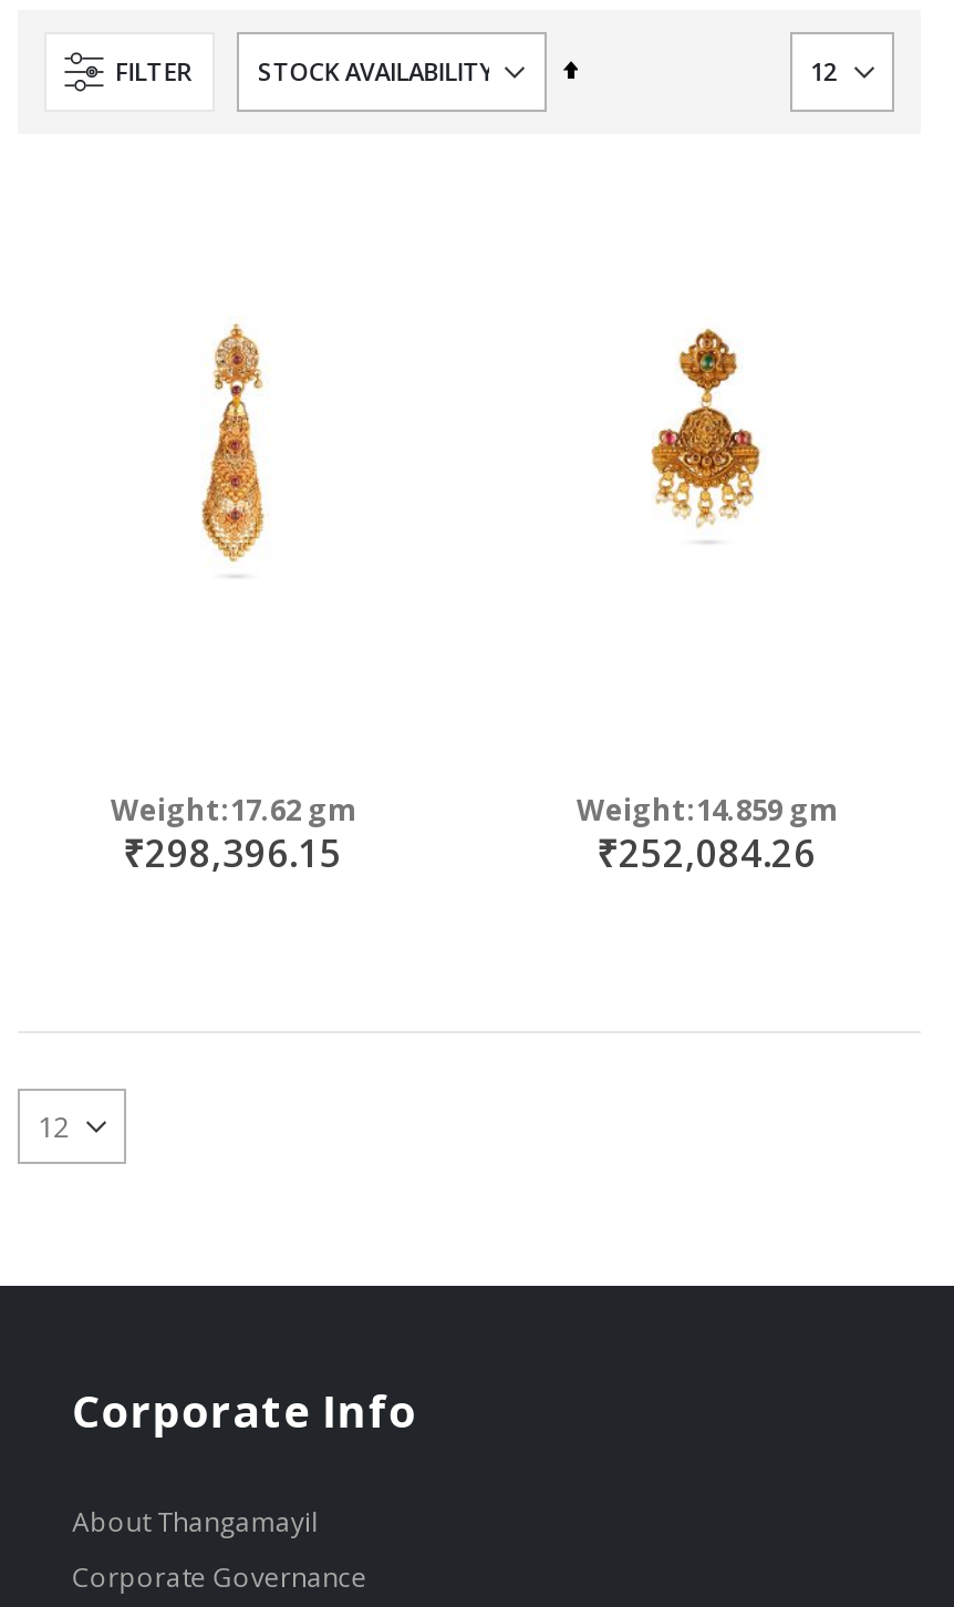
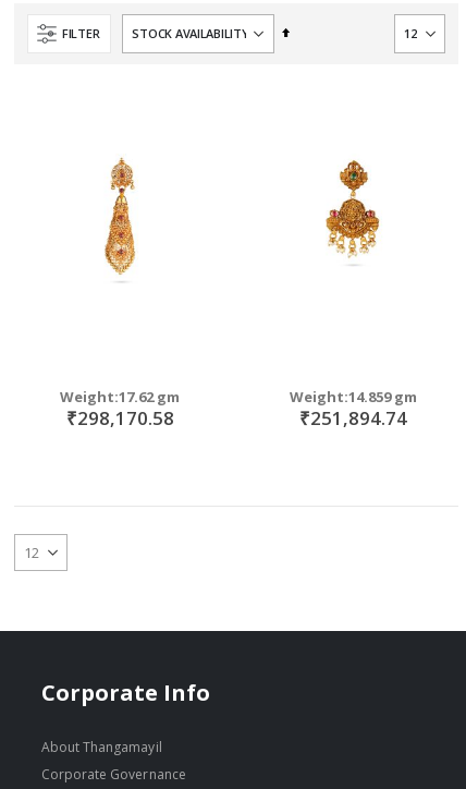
- ₹298,396.15
+ ₹298,170.58

- ₹252,084.26
+ ₹251,894.74
